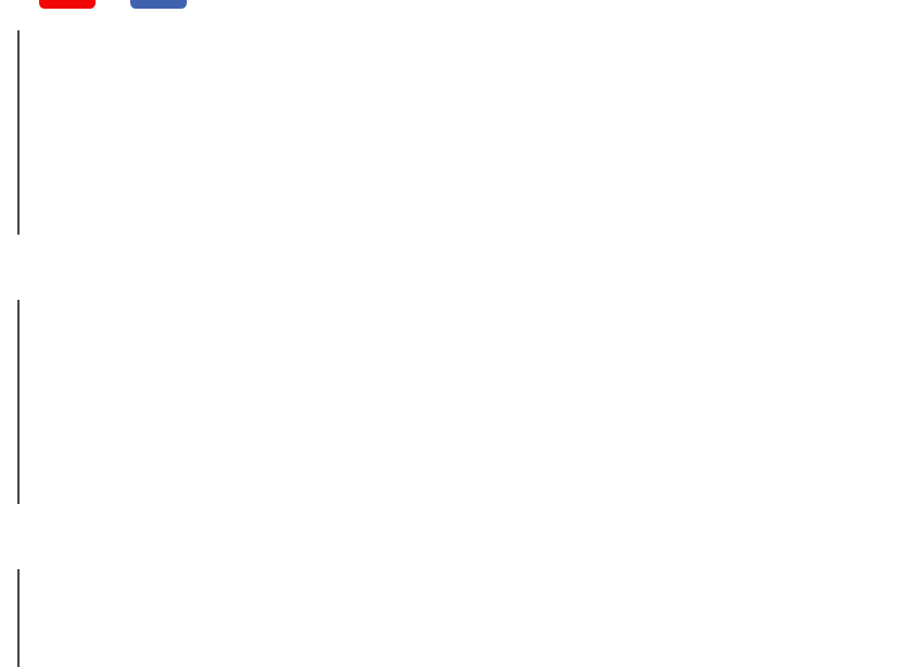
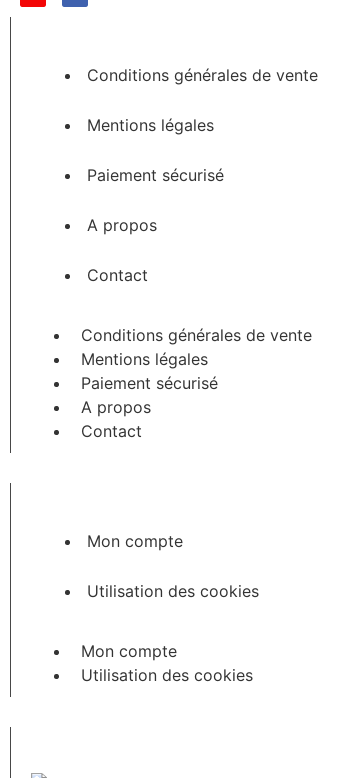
+ Conditions générales de vente
+ Mentions légales
+ Paiement sécurisé
+ A propos
+ Contact
+ Conditions générales de vente
+ Mentions légales
+ Paiement sécurisé
+ A propos
+ Contact

+ Mon compte
+ Utilisation des cookies
+ Mon compte
+ Utilisation des cookies
